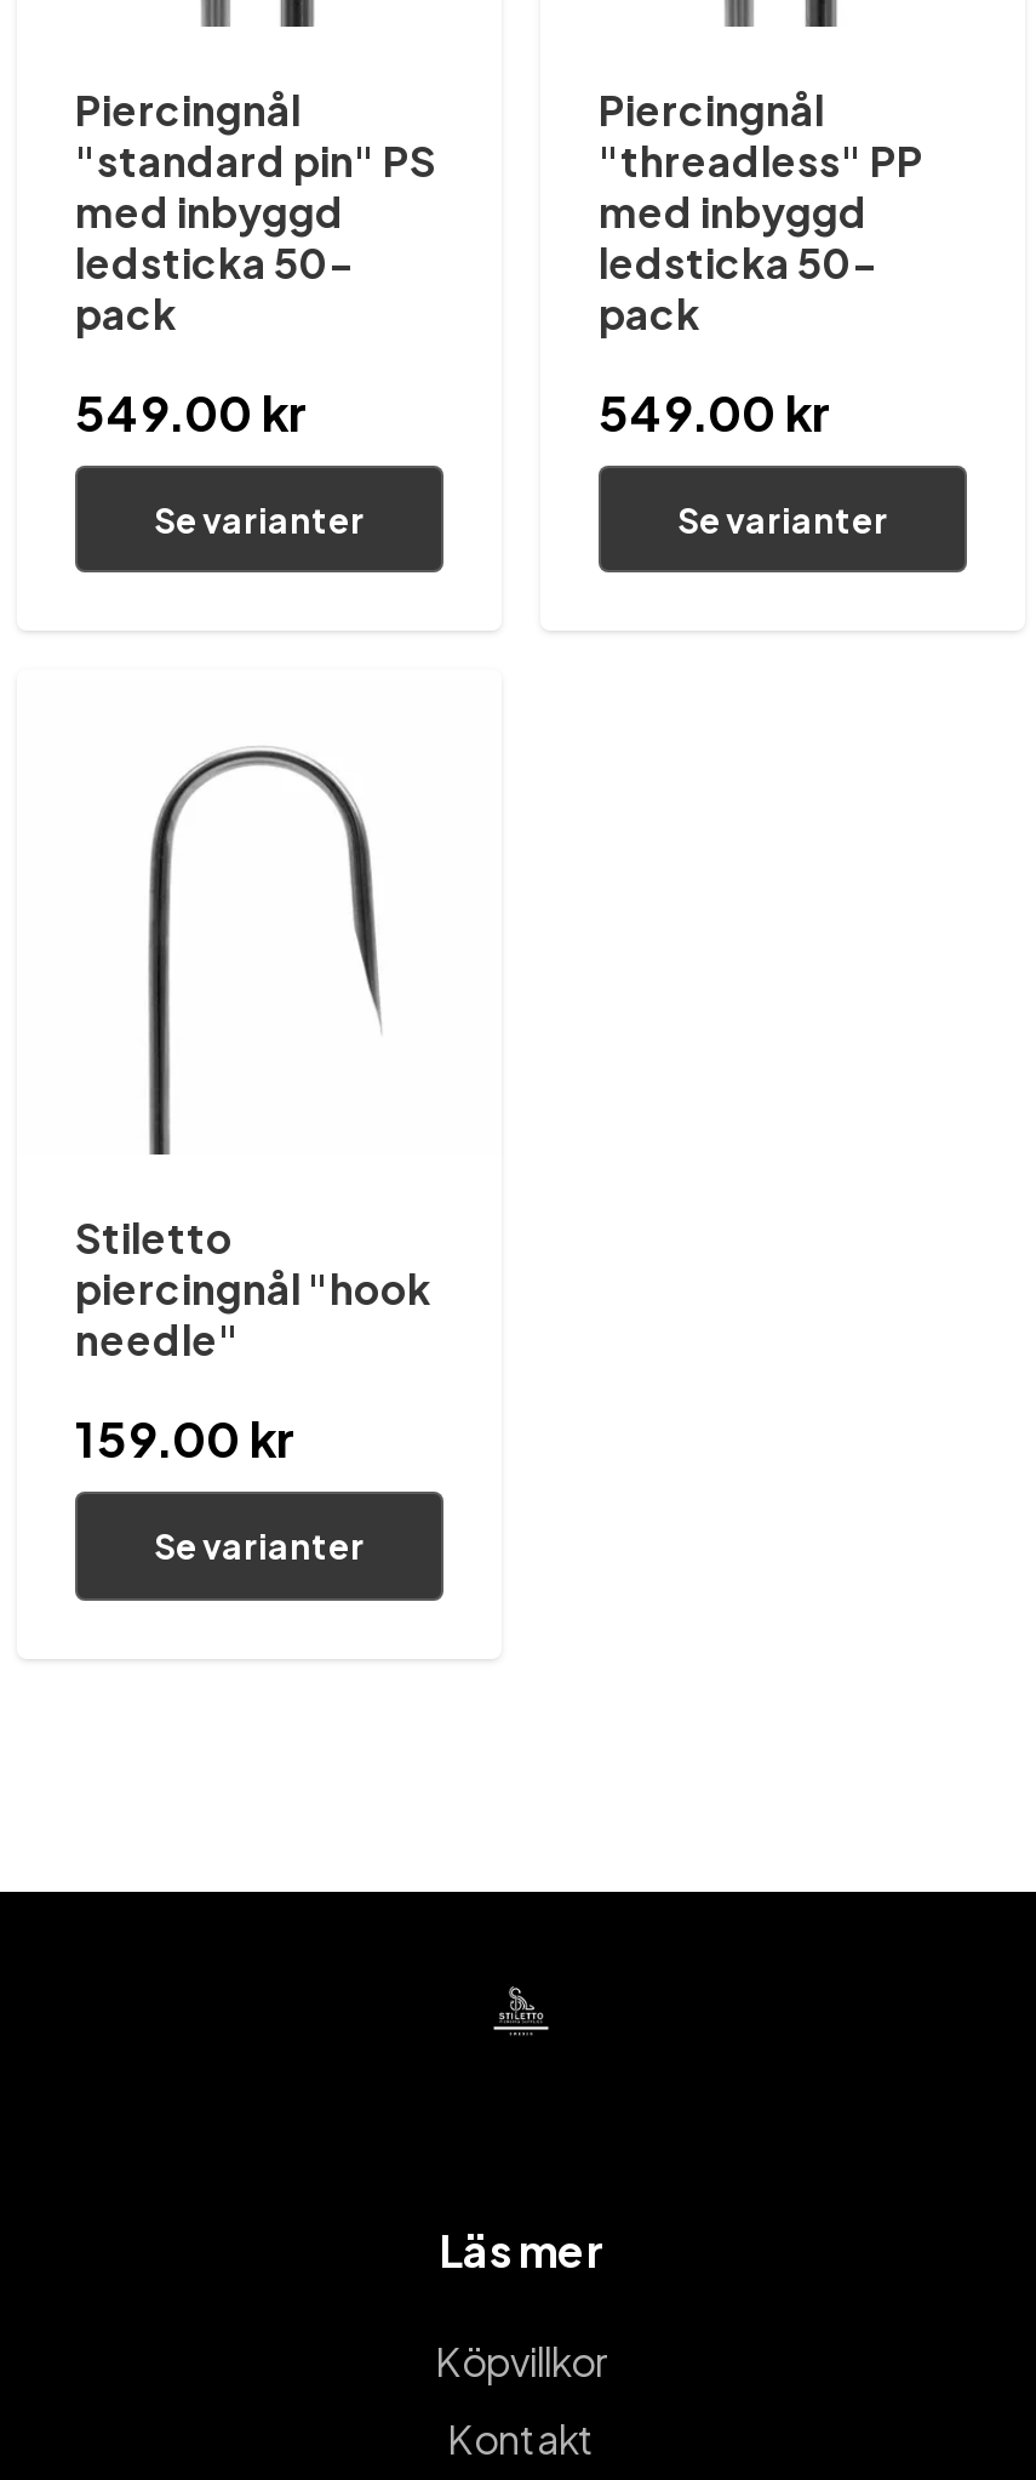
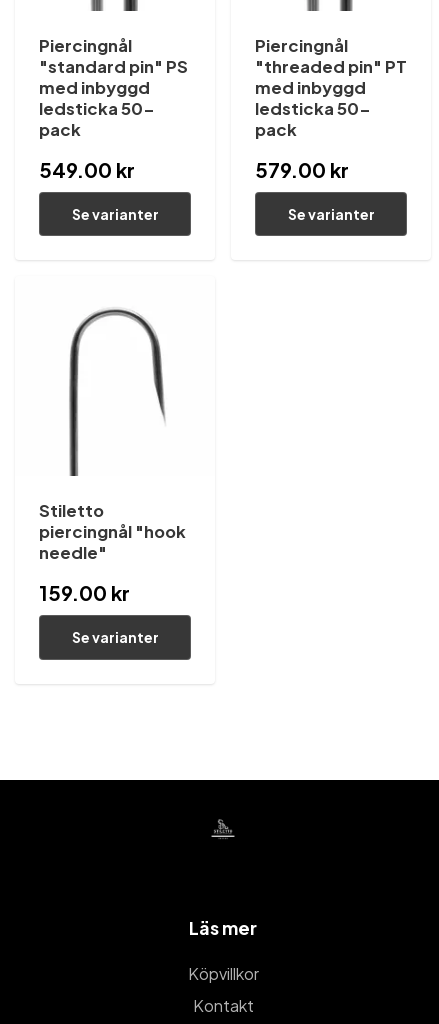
- "threadless" PP
+ "threaded pin" PT

- 549.00 kr
+ 579.00 kr
